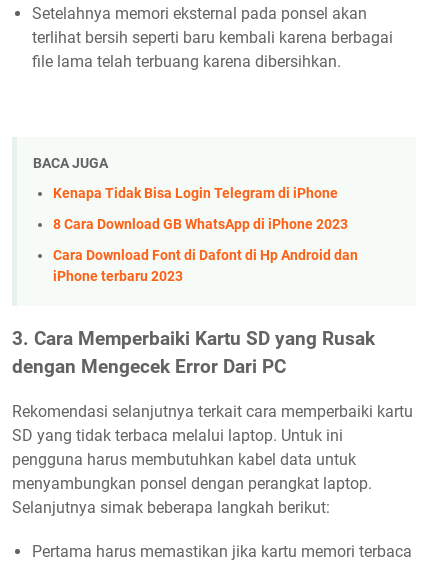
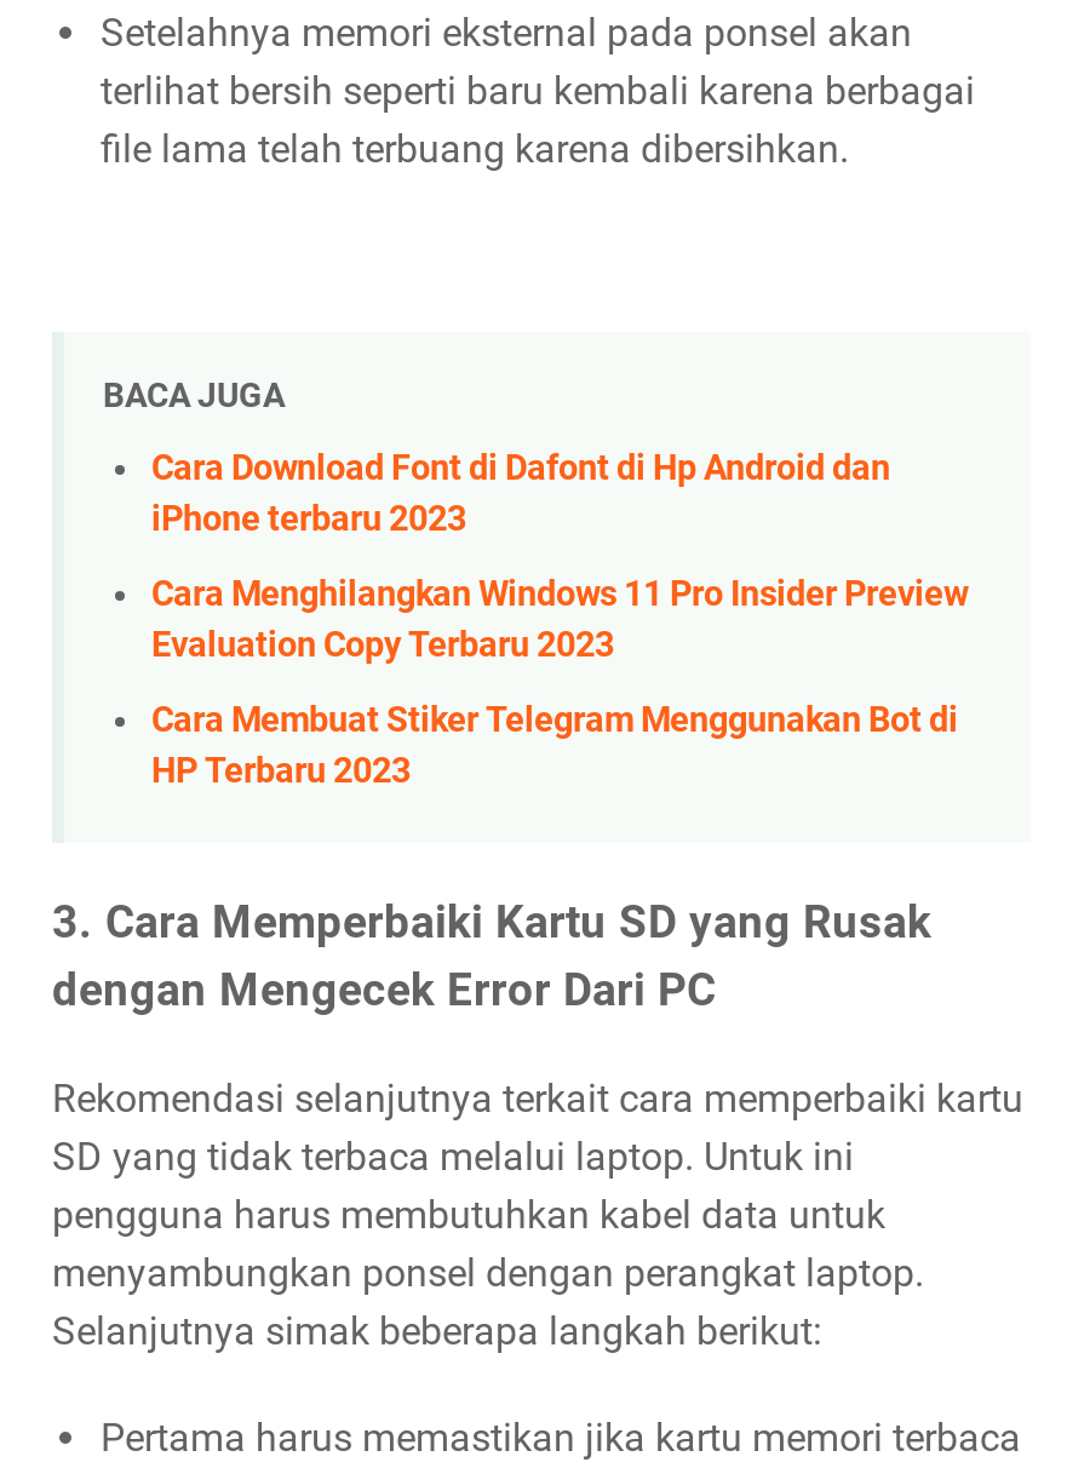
- Kenapa Tidak Bisa Login Telegram di iPhone
- 8 Cara Download GB WhatsApp di iPhone 2023

moved up: Cara Download Font di Dafont di Hp Android dan | iPhone terbaru 2023

+ Cara Menghilangkan Windows 11 Pro Insider Preview
+ Evaluation Copy Terbaru 2023
+ Cara Membuat Stiker Telegram Menggunakan Bot di
+ HP Terbaru 2023
